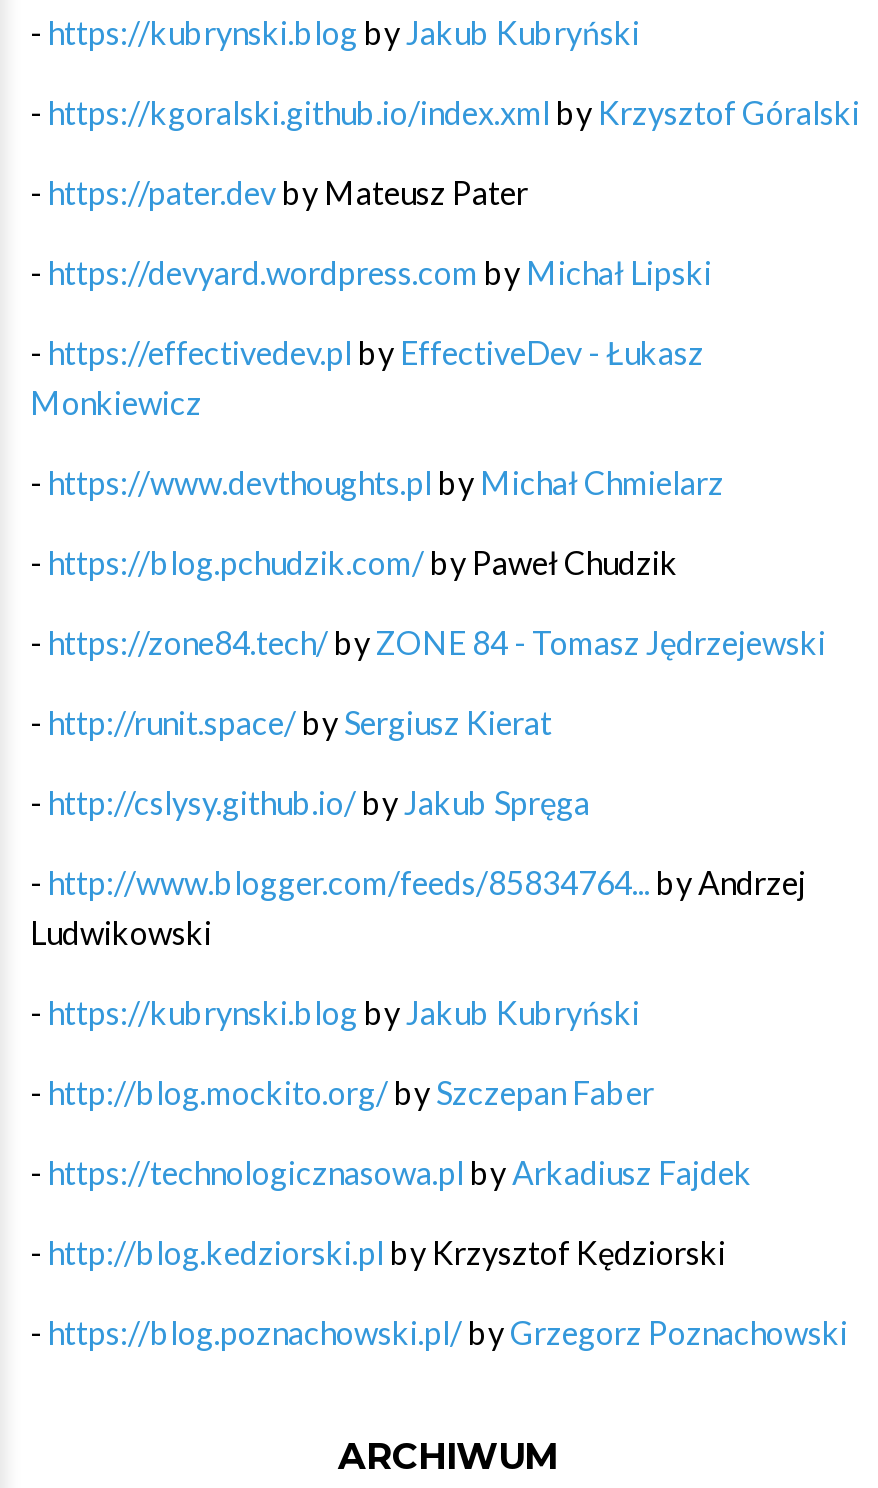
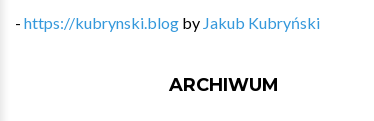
- - https://kgoralski.github.io/index.xml by Krzysztof Góralski
- - https://pater.dev by Mateusz Pater
- - https://devyard.wordpress.com by Michał Lipski
- - https://effectivedev.pl by EffectiveDev - Łukasz
- Monkiewicz
- - https://www.devthoughts.pl by Michał Chmielarz
- - https://blog.pchudzik.com/ by Paweł Chudzik
- - https://zone84.tech/ by ZONE 84 - Tomasz Jędrzejewski
- - http://runit.space/ by Sergiusz Kierat
- - http://cslysy.github.io/ by Jakub Spręga
- - http://www.blogger.com/feeds/85834764... by Andrzej
- Ludwikowski
- - https://kubrynski.blog by Jakub Kubryński
- - http://blog.mockito.org/ by Szczepan Faber
- - https://technologicznasowa.pl by Arkadiusz Fajdek
- - http://blog.kedziorski.pl by Krzysztof Kędziorski
- - https://blog.poznachowski.pl/ by Grzegorz Poznachowski
